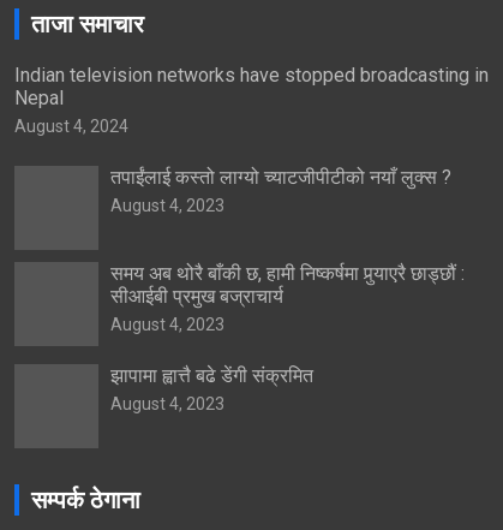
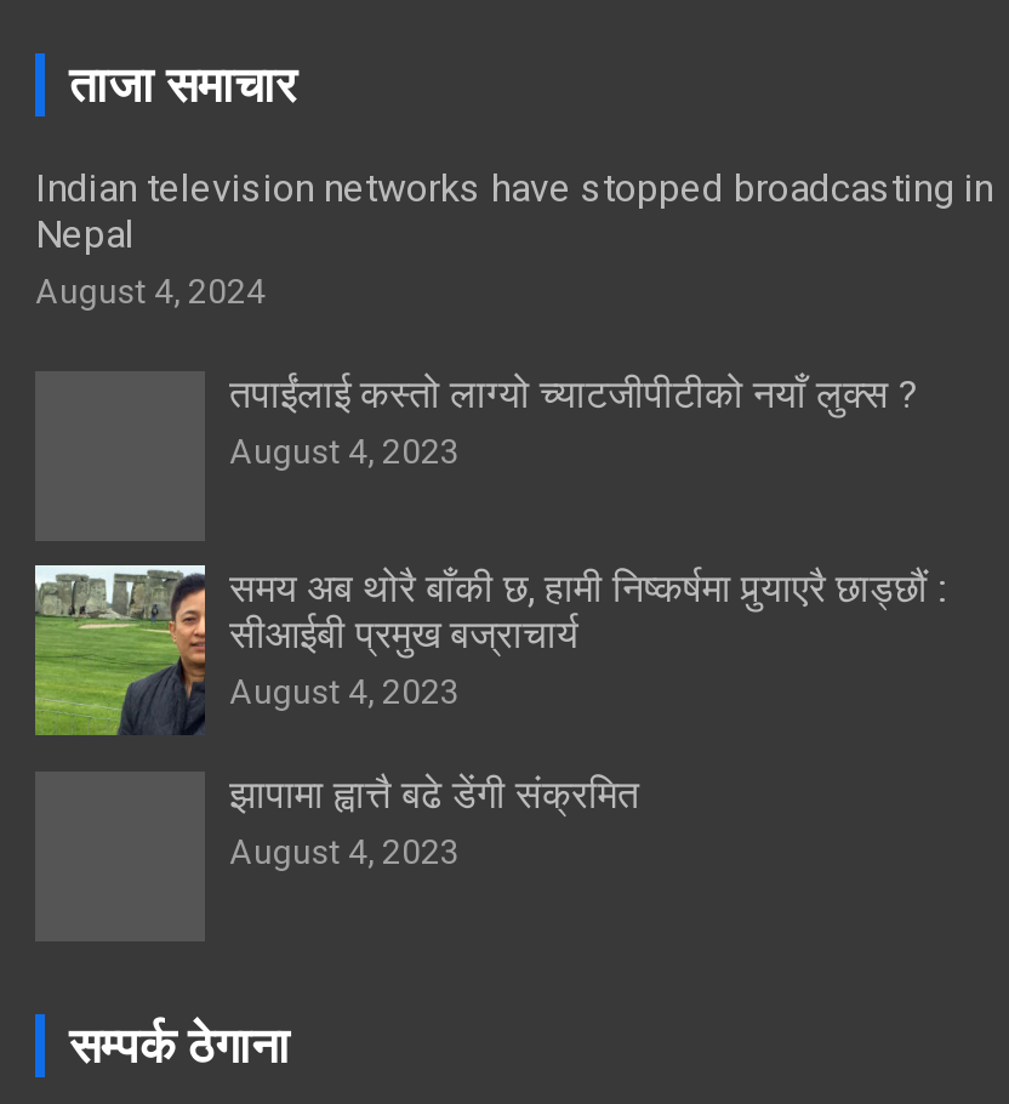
+ [image]
